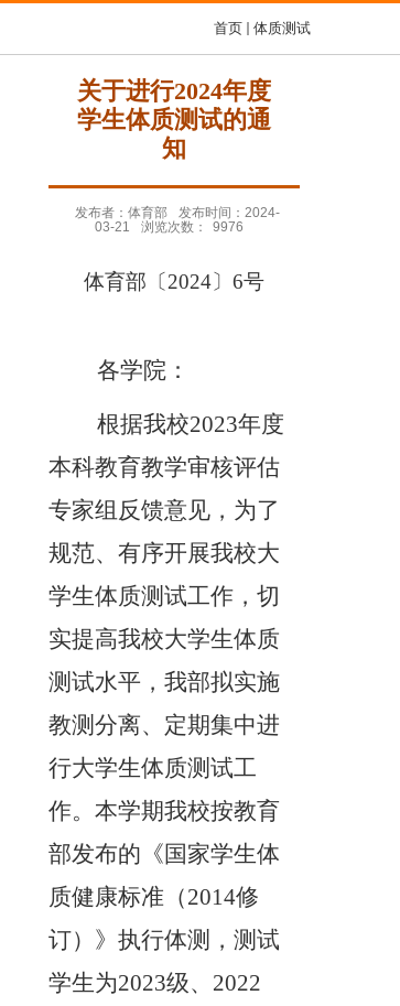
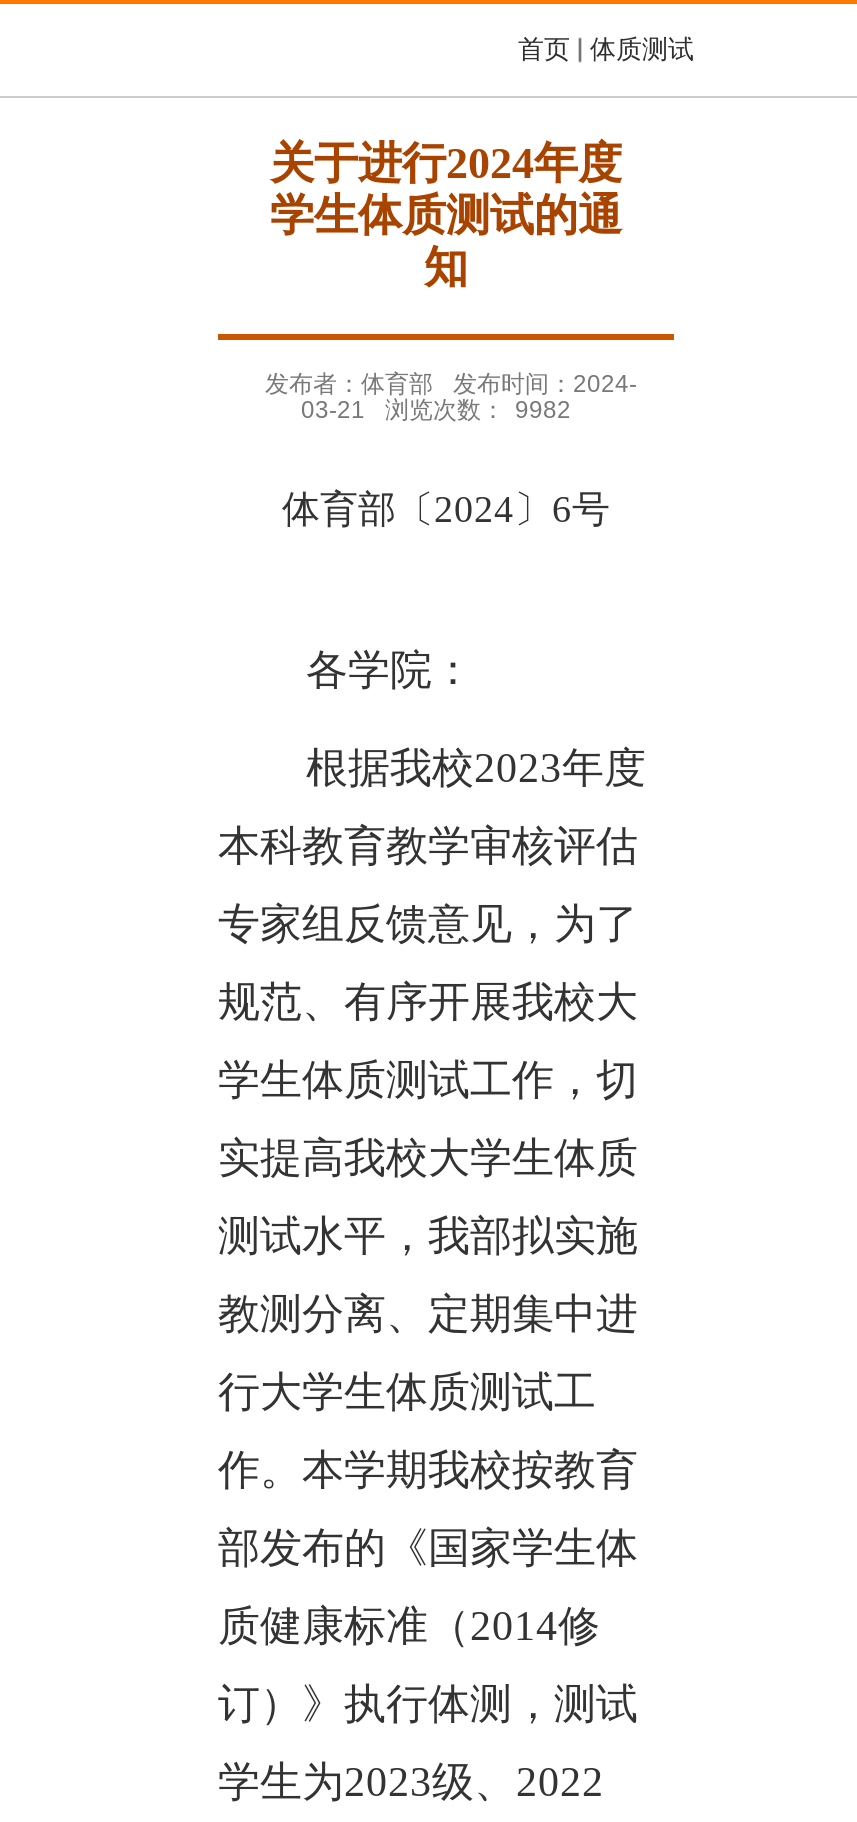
- 03-21 浏览次数： 9976
+ 03-21 浏览次数： 9982
